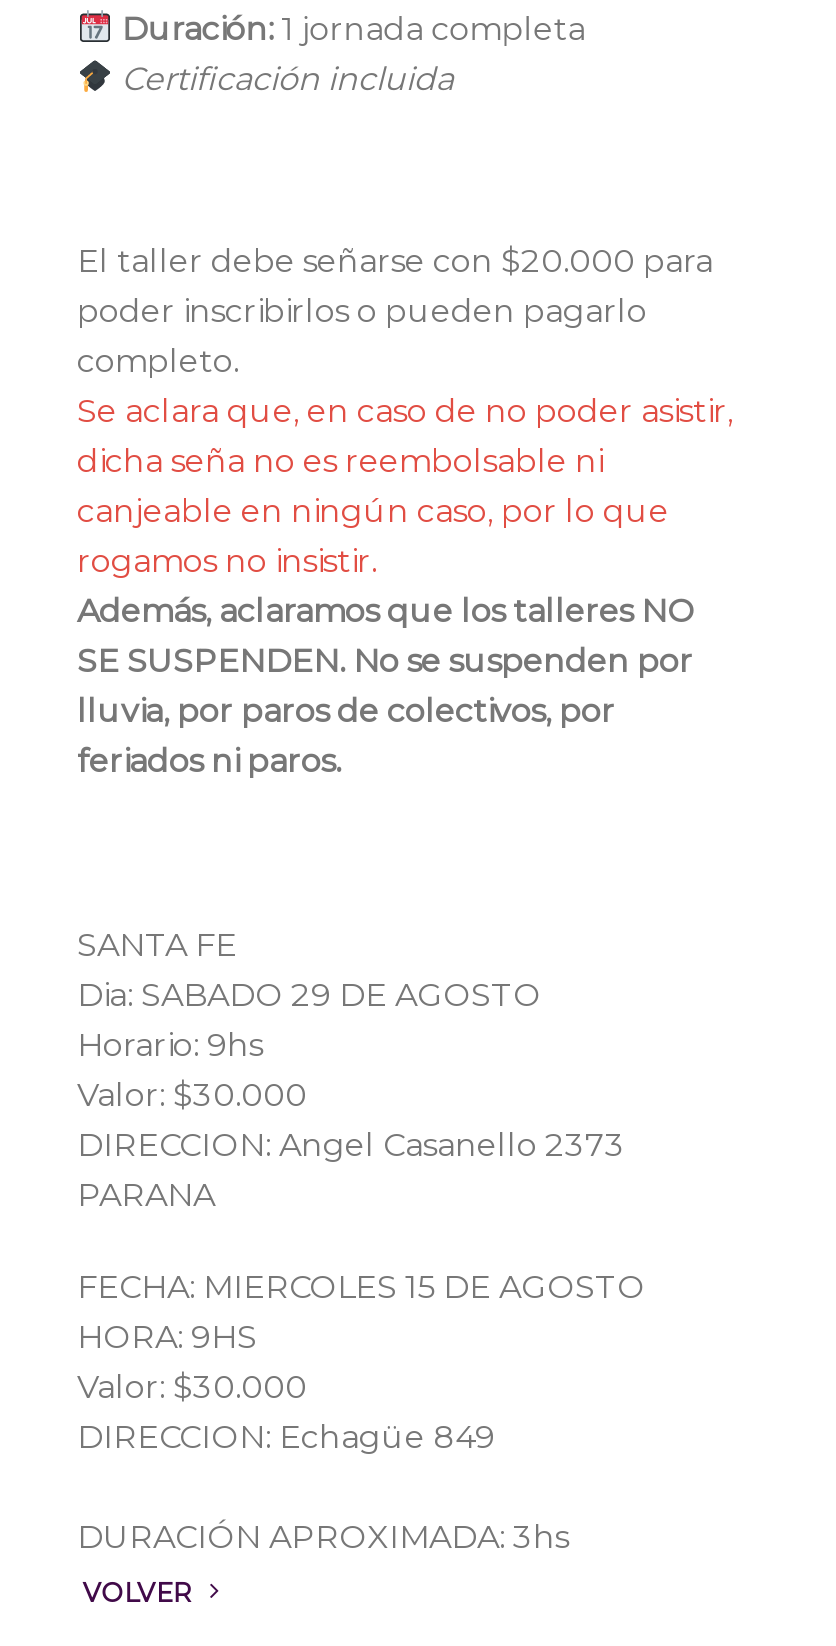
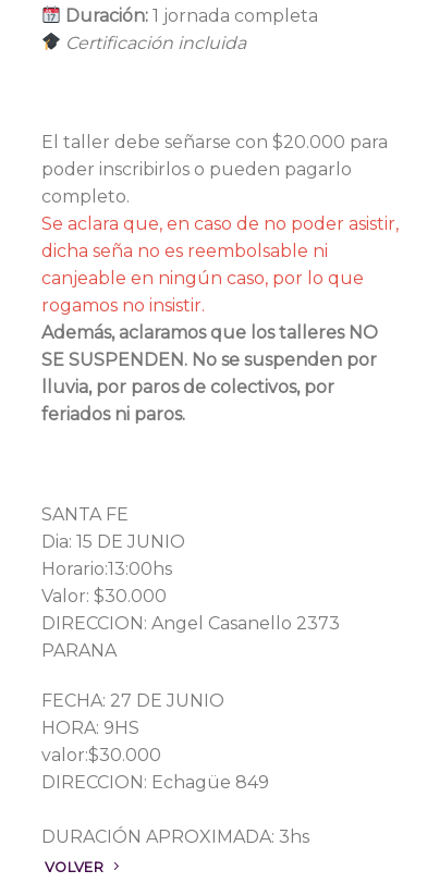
- Dia: SABADO 29 DE AGOSTO
- Horario: 9hs
+ Dia: 15 DE JUNIO
+ Horario:13:00hs

- FECHA: MIERCOLES 15 DE AGOSTO
+ FECHA: 27 DE JUNIO

- Valor: $30.000
+ valor:$30.000
